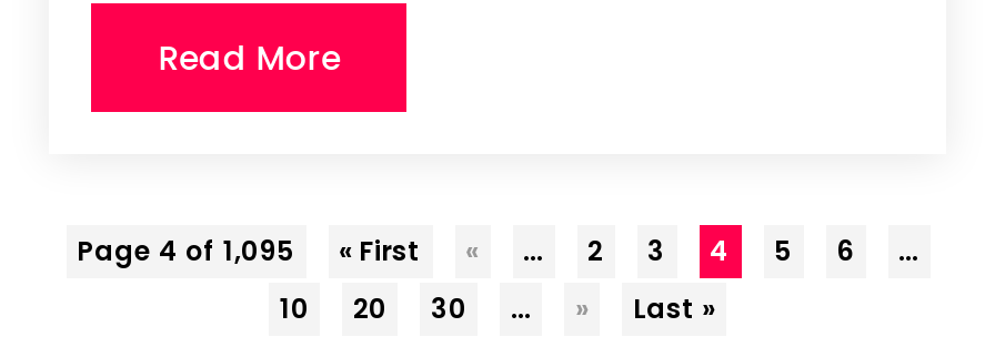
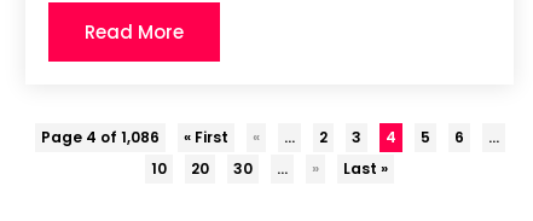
- Page 4 of 1,095
+ Page 4 of 1,086
